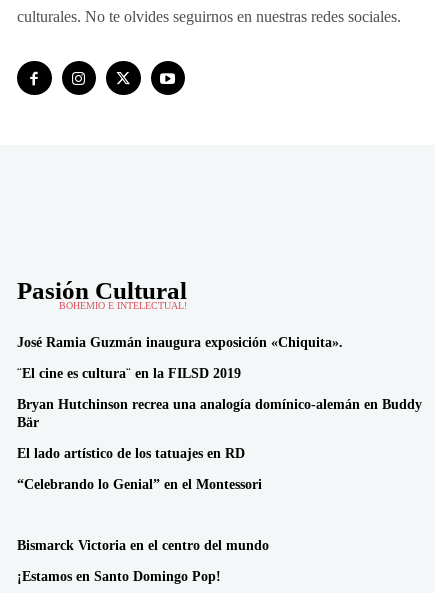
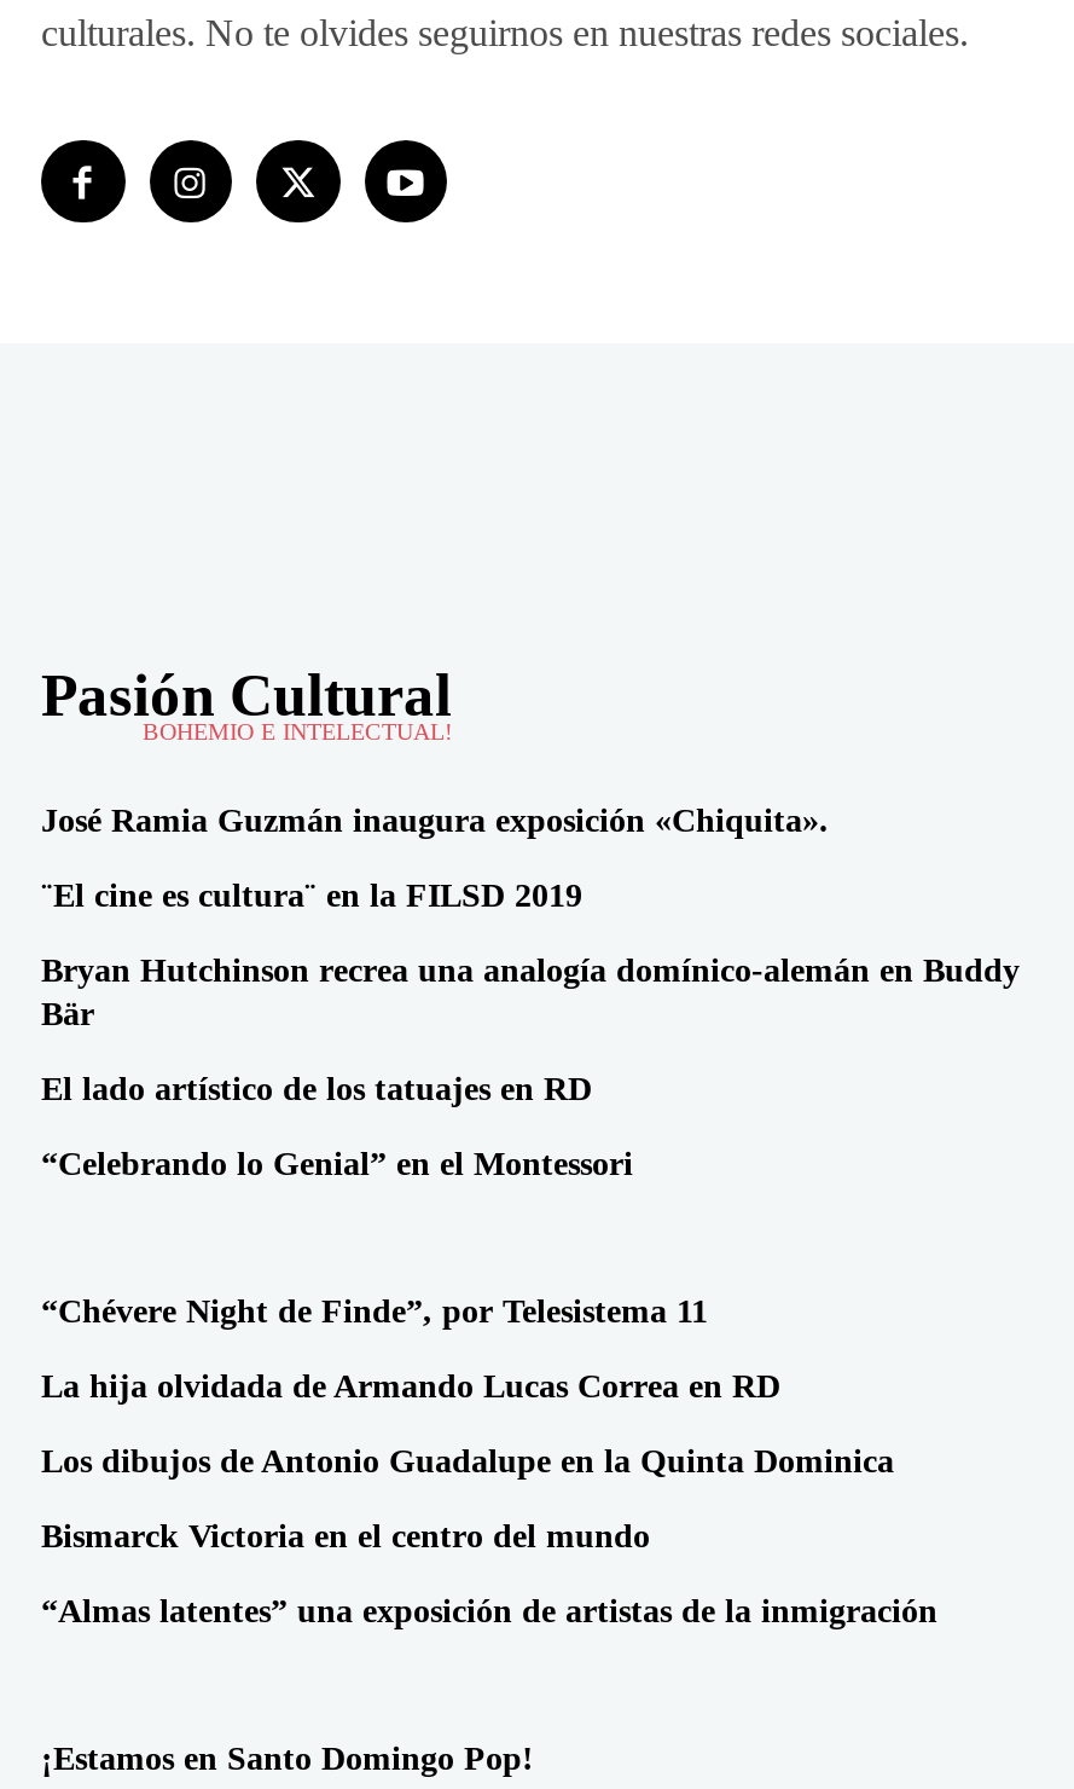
+ “Chévere Night de Finde”, por Telesistema 11
+ La hija olvidada de Armando Lucas Correa en RD
+ Los dibujos de Antonio Guadalupe en la Quinta Dominica

+ “Almas latentes” una exposición de artistas de la inmigración
